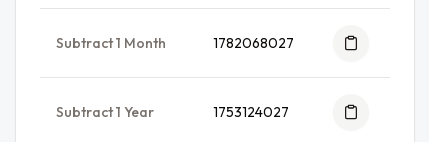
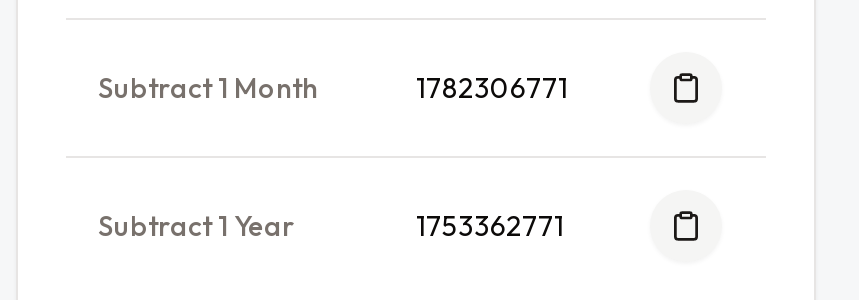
- 1782068027
+ 1782306771

- 1753124027
+ 1753362771
